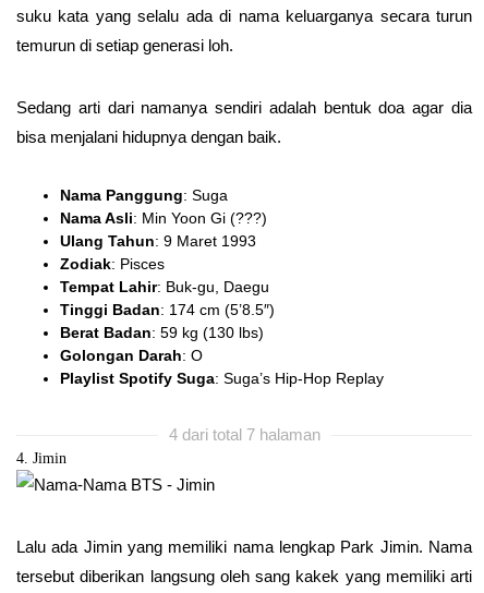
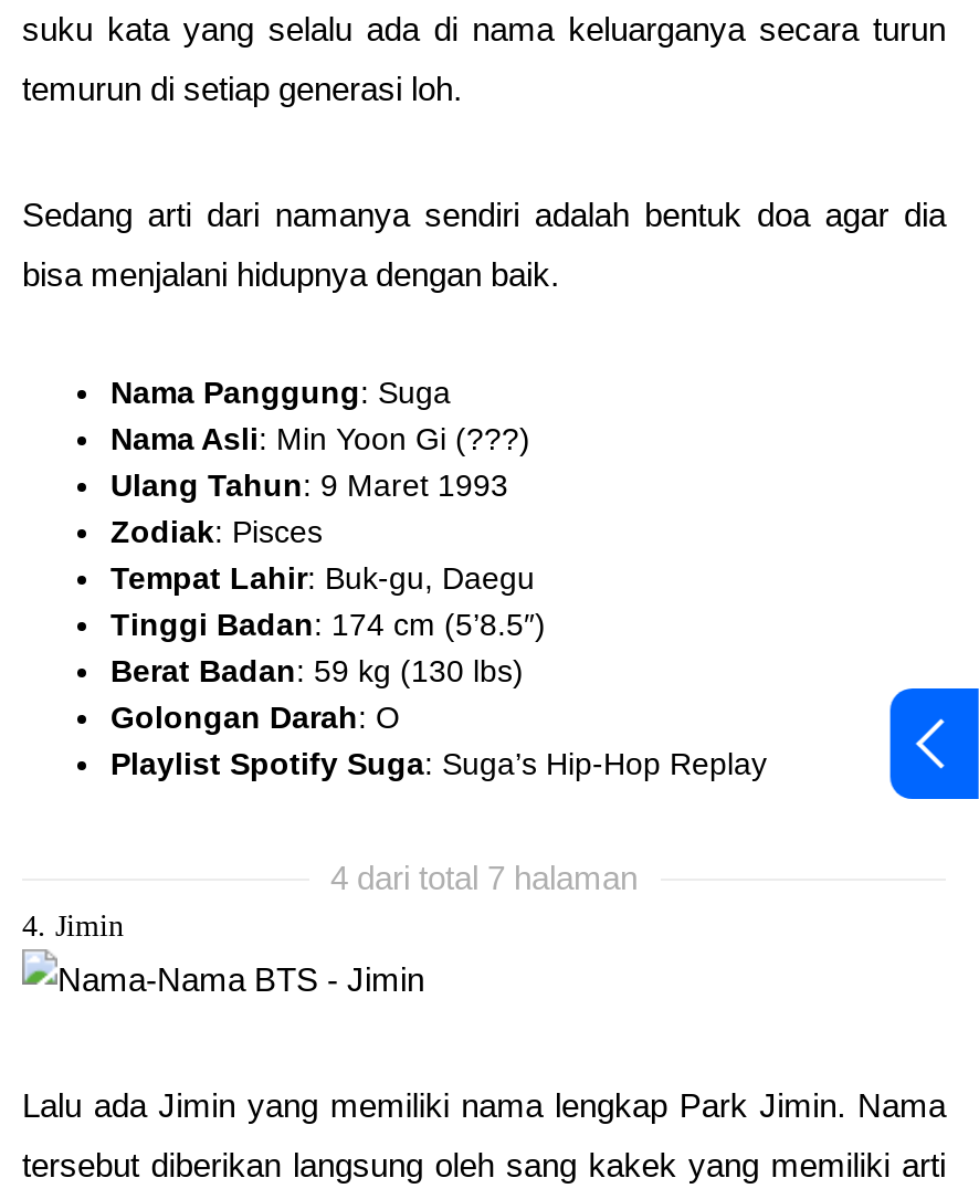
+ [image]
